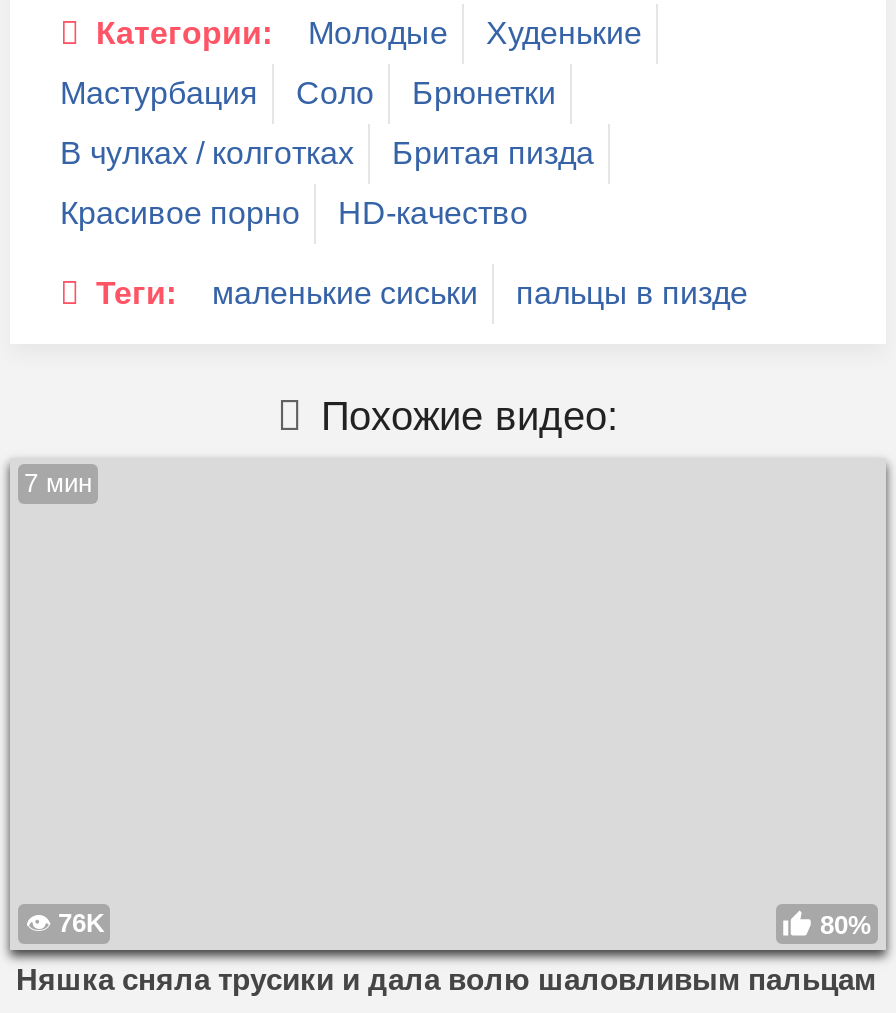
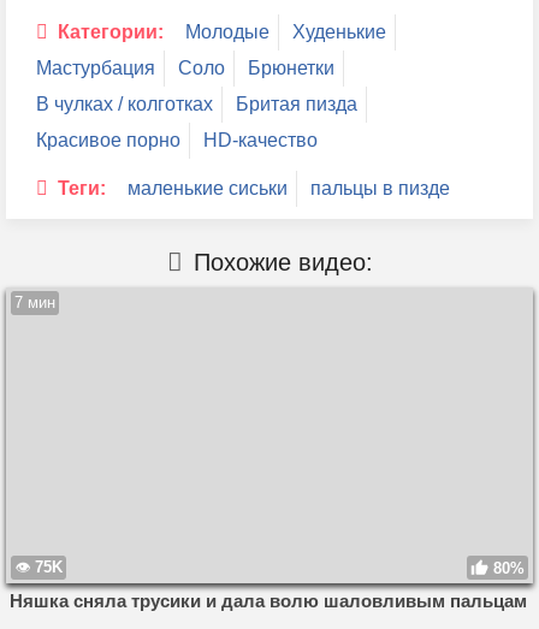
- 76K
+ 75K
